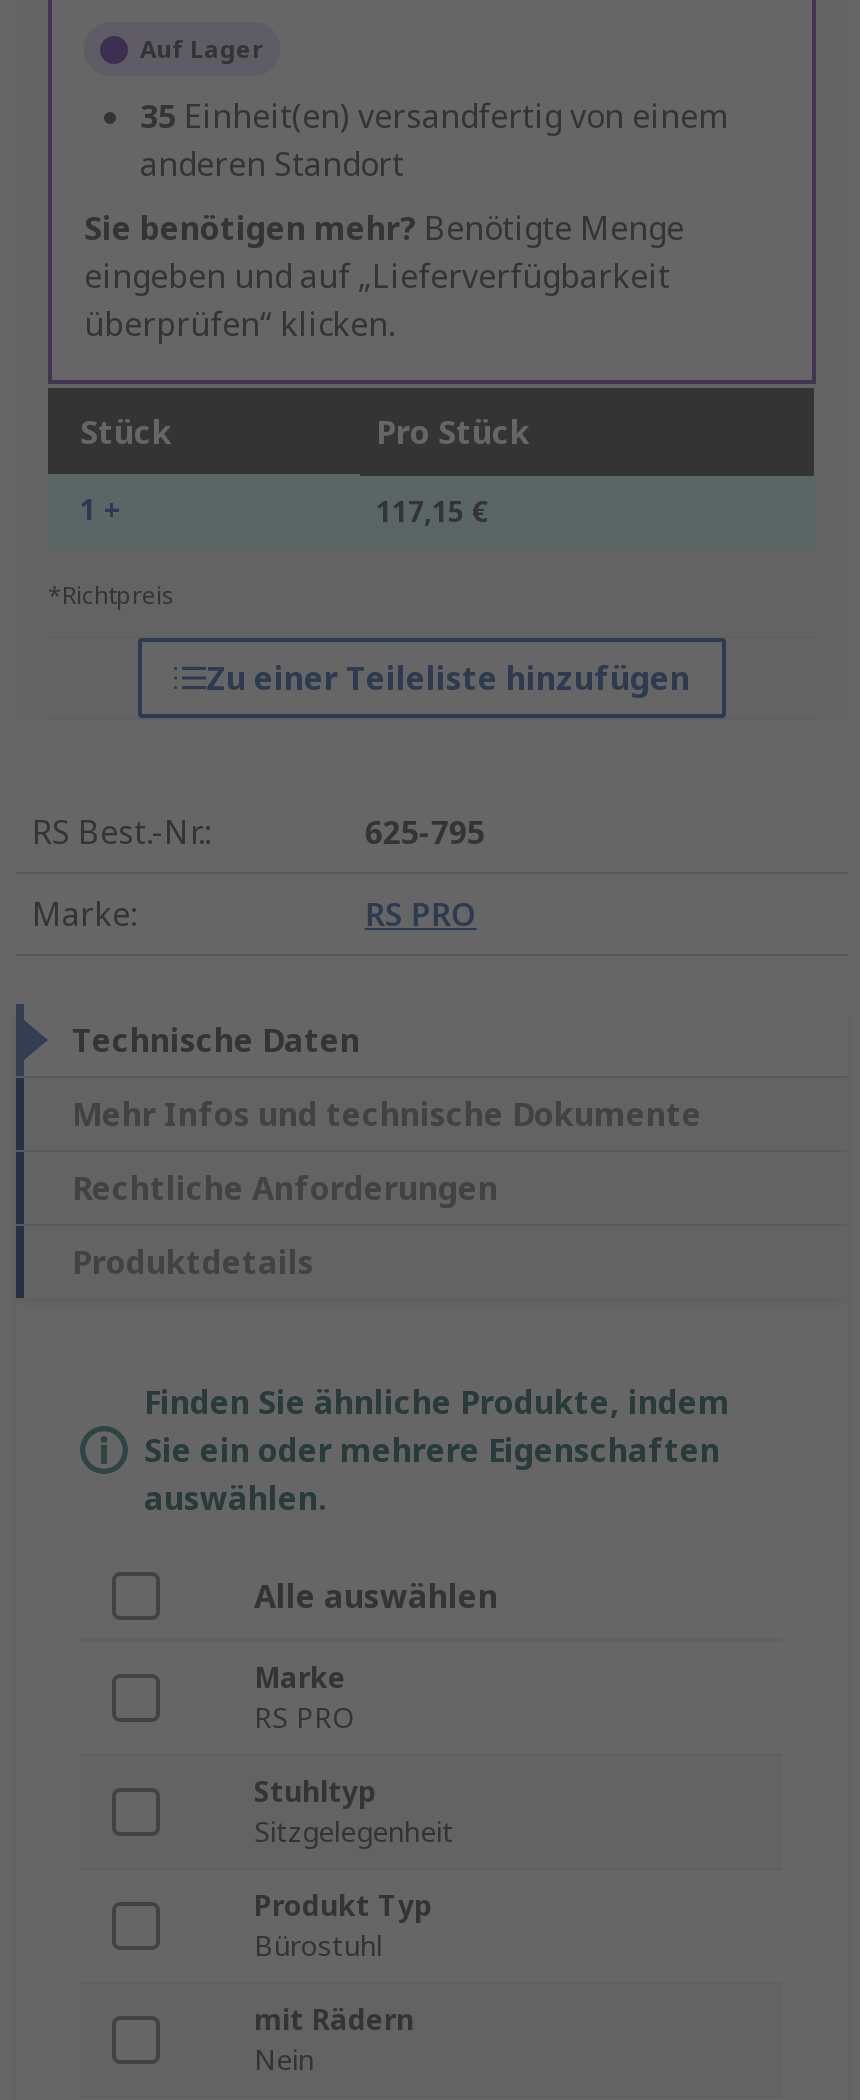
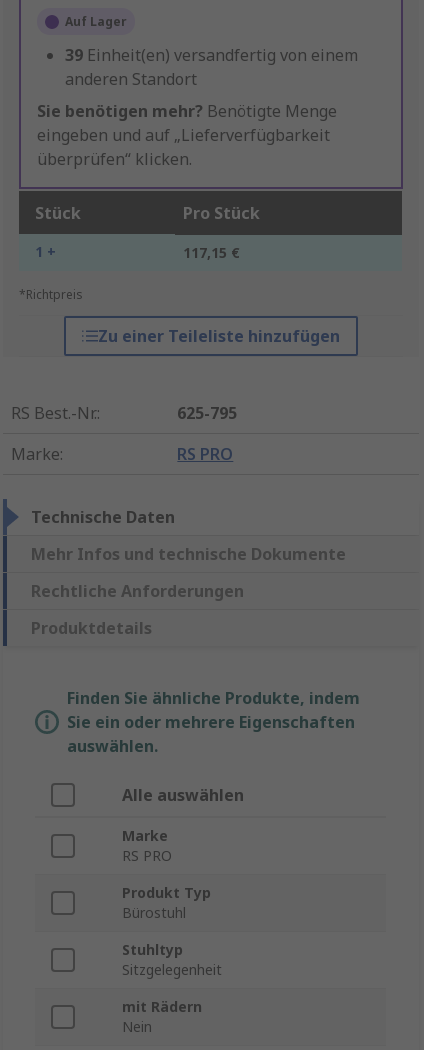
- 35 Einheit(en) versandfertig von einem
+ 39 Einheit(en) versandfertig von einem

moved down: Stuhltyp | Sitzgelegenheit

moved up: Produkt Typ | Bürostuhl
